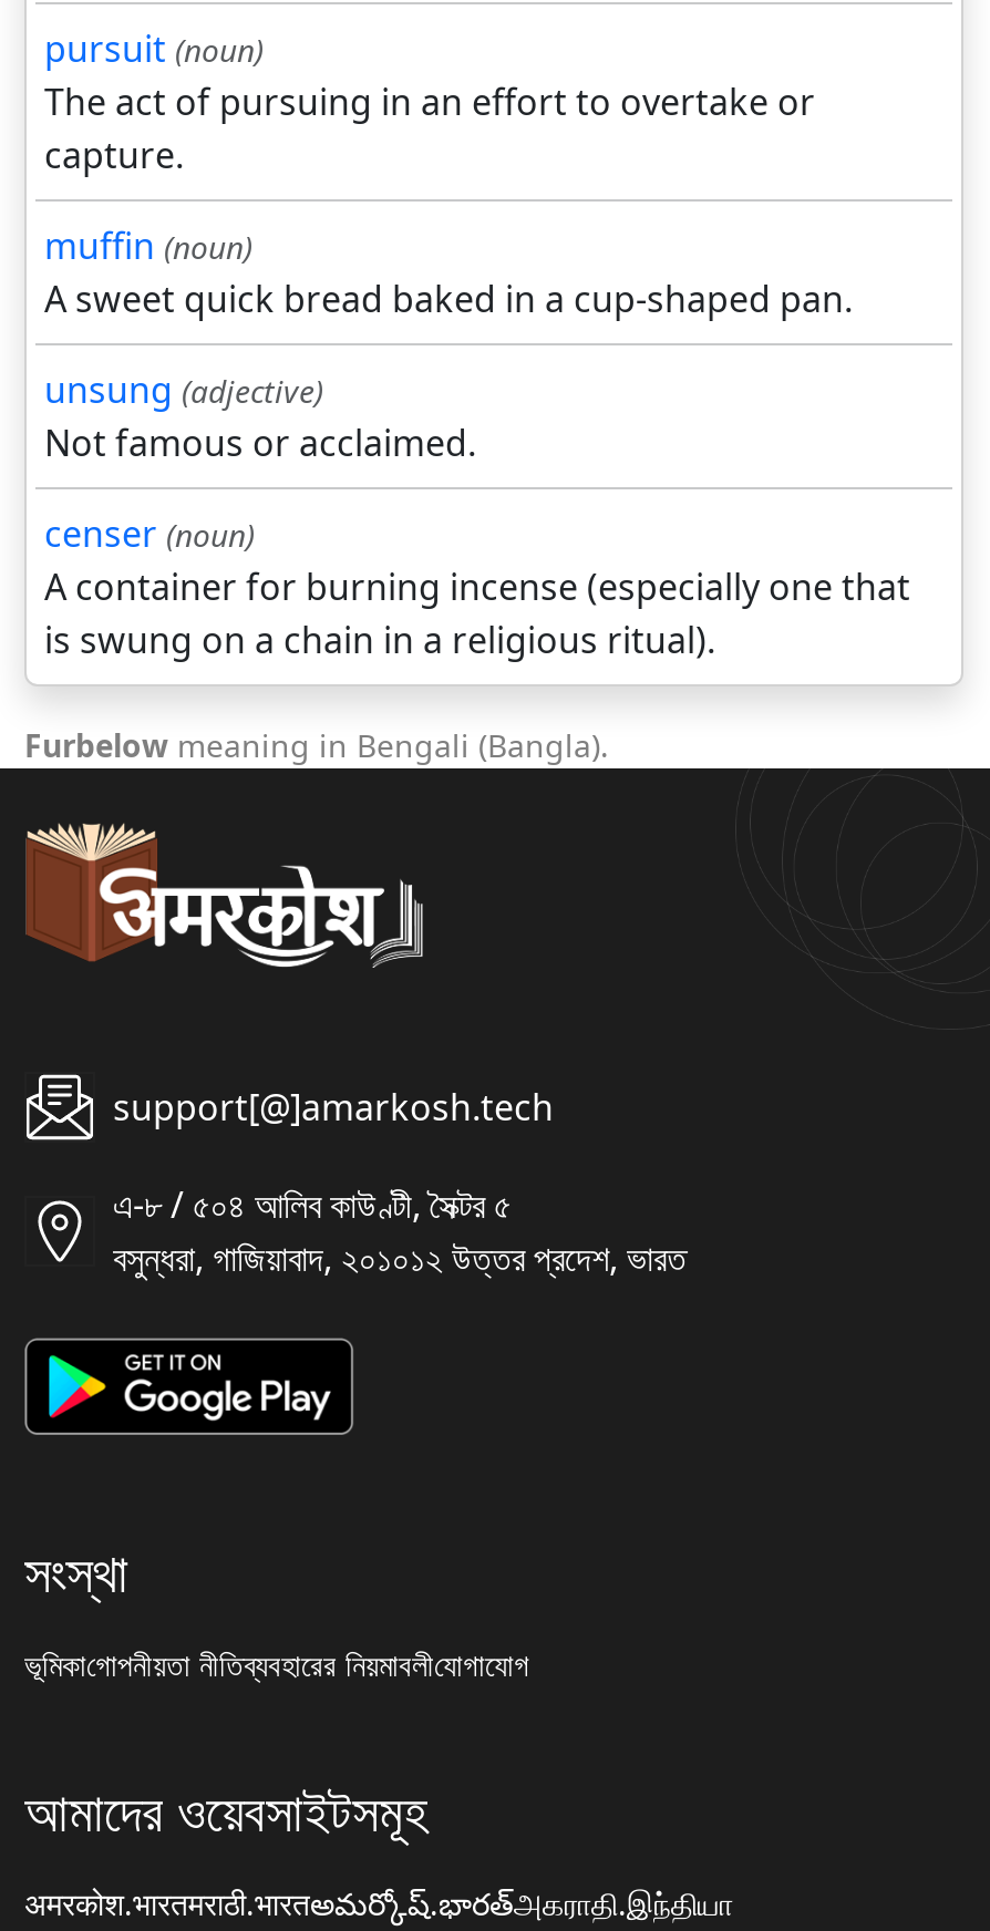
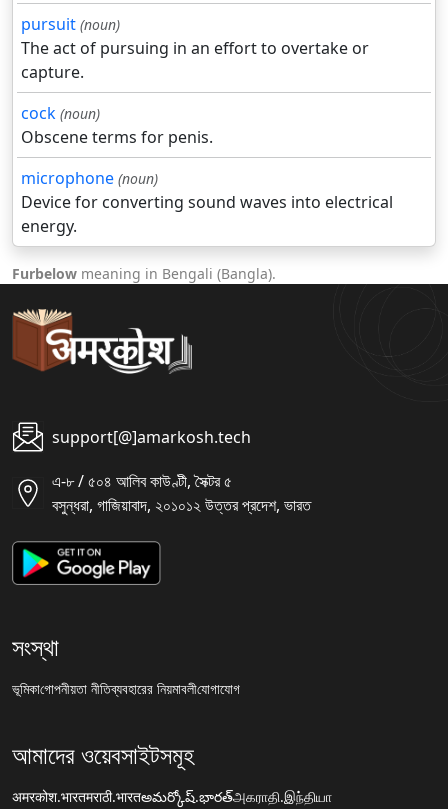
- muffin (noun)
- A sweet quick bread baked in a cup-shaped pan.
- unsung (adjective)
- Not famous or acclaimed.
- censer (noun)
- A container for burning incense (especially one that
- is swung on a chain in a religious ritual).
+ cock (noun)
+ Obscene terms for penis.
+ microphone (noun)
+ Device for converting sound waves into electrical
+ energy.
